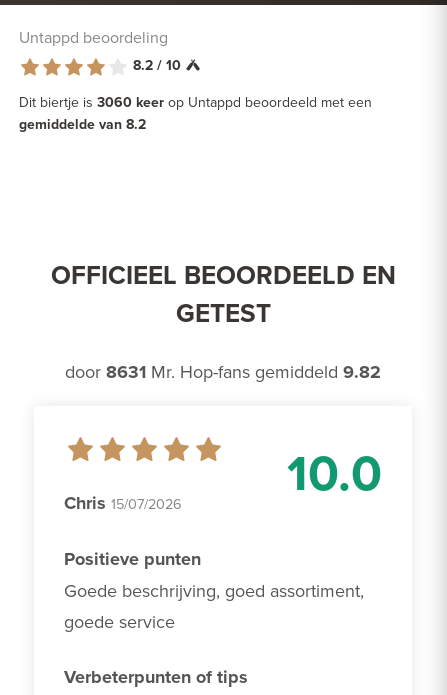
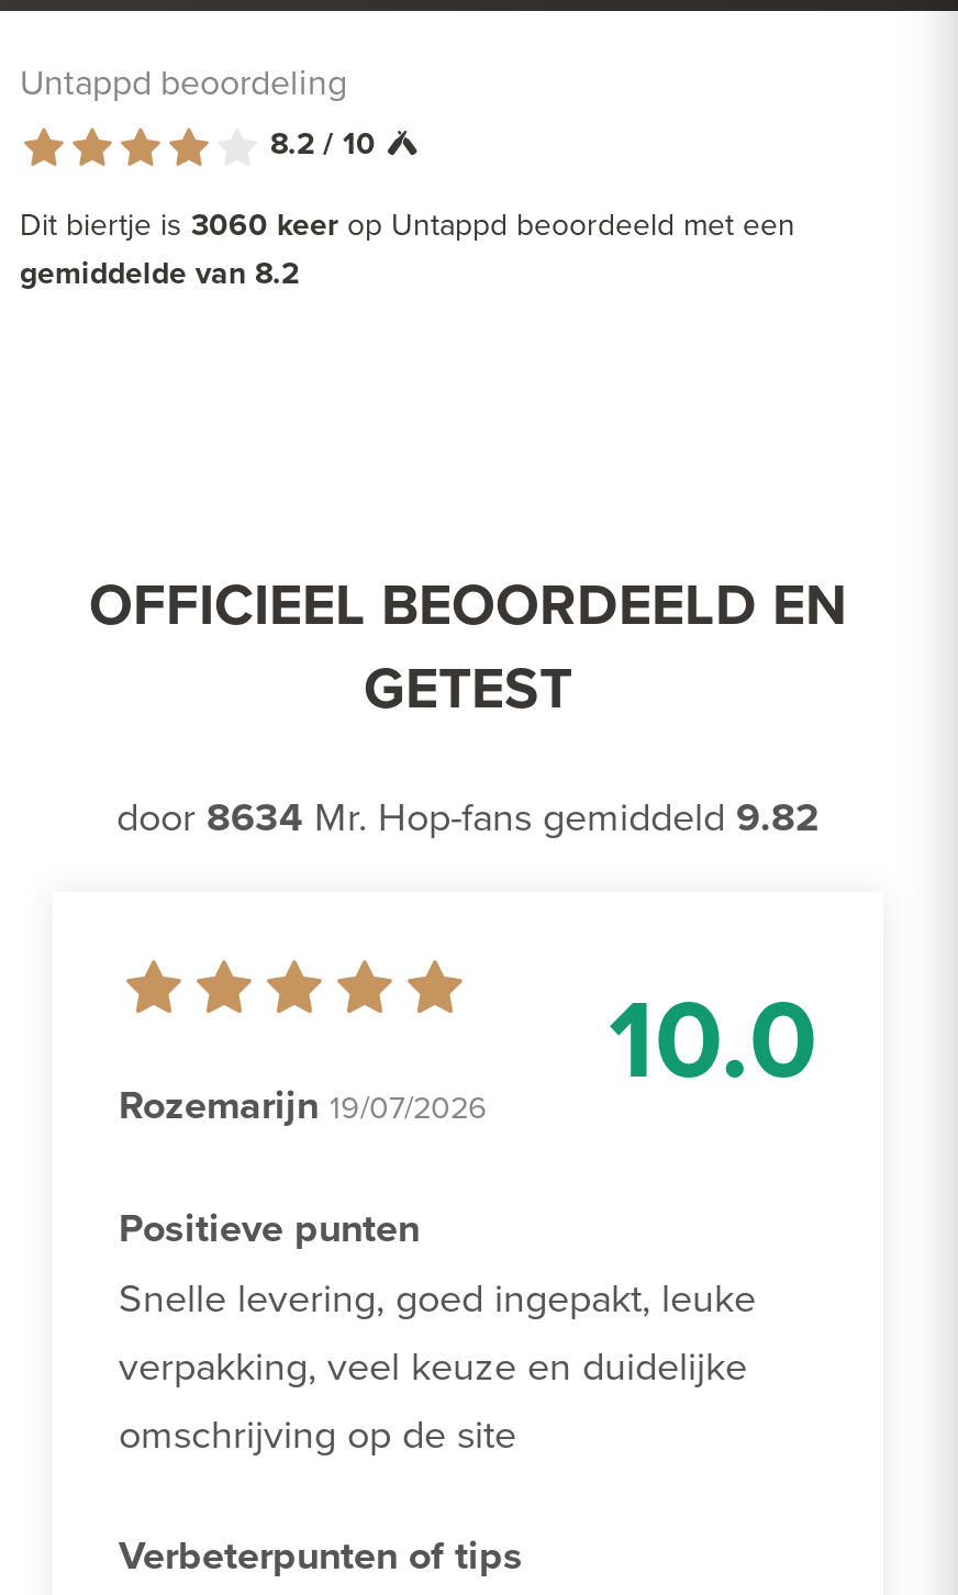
- door 8631 Mr. Hop-fans gemiddeld 9.82
+ door 8634 Mr. Hop-fans gemiddeld 9.82

- Chris 15/07/2026
+ Rozemarijn 19/07/2026

- Goede beschrijving, goed assortiment,
- goede service
+ Snelle levering, goed ingepakt, leuke
+ verpakking, veel keuze en duidelijke
+ omschrijving op de site
